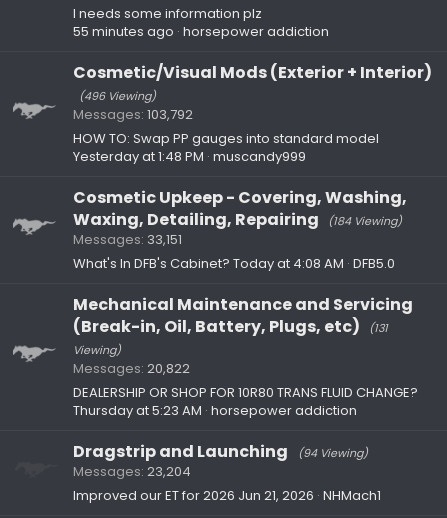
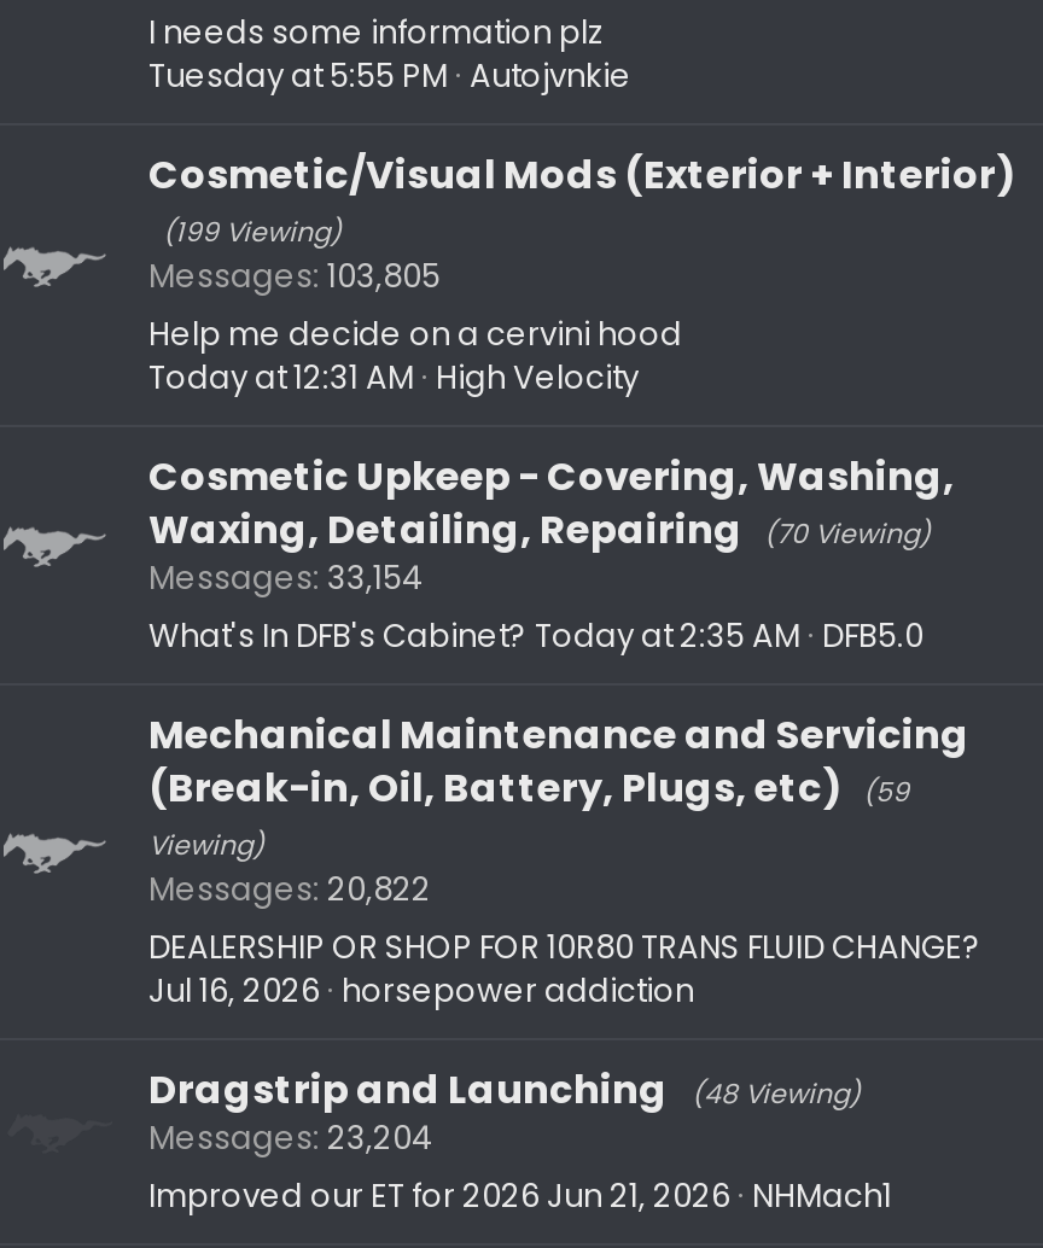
- 55 minutes ago horsepower addiction
+ Tuesday at 5:55 PM Autojvnkie

- (496 Viewing)
- Messages 103,792
- HOW TO: Swap PP gauges into standard model
- Yesterday at 1:48 PM muscandy999
+ (199 Viewing)
+ Messages 103,805
+ Help me decide on a cervini hood
+ Today at 12:31 AM High Velocity

- Waxing, Detailing, Repairing (184 Viewing)
+ Waxing, Detailing, Repairing (70 Viewing)

- Messages 33,151
+ Messages 33,154

- What's In DFB's Cabinet? Today at 4:08 AM DFB5.0
+ What's In DFB's Cabinet? Today at 2:35 AM DFB5.0

- (Break-in, Oil, Battery, Plugs, etc) (131
+ (Break-in, Oil, Battery, Plugs, etc) (59

- Thursday at 5:23 AM horsepower addiction
+ Jul 16, 2026 horsepower addiction

- Dragstrip and Launching (94 Viewing)
+ Dragstrip and Launching (48 Viewing)
